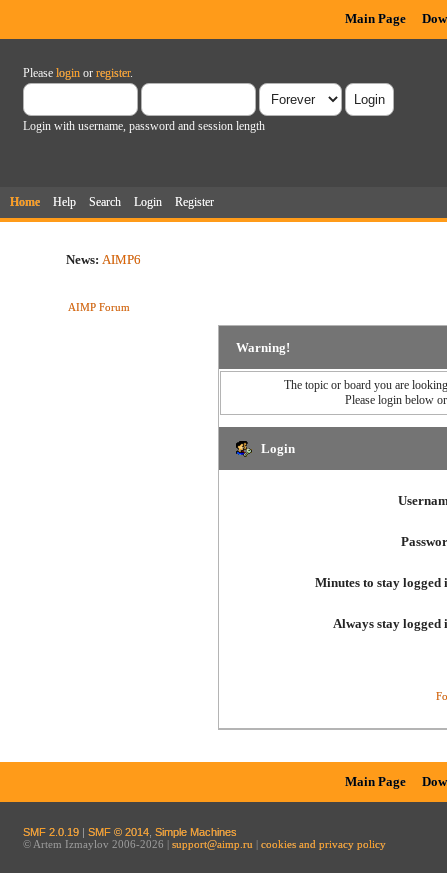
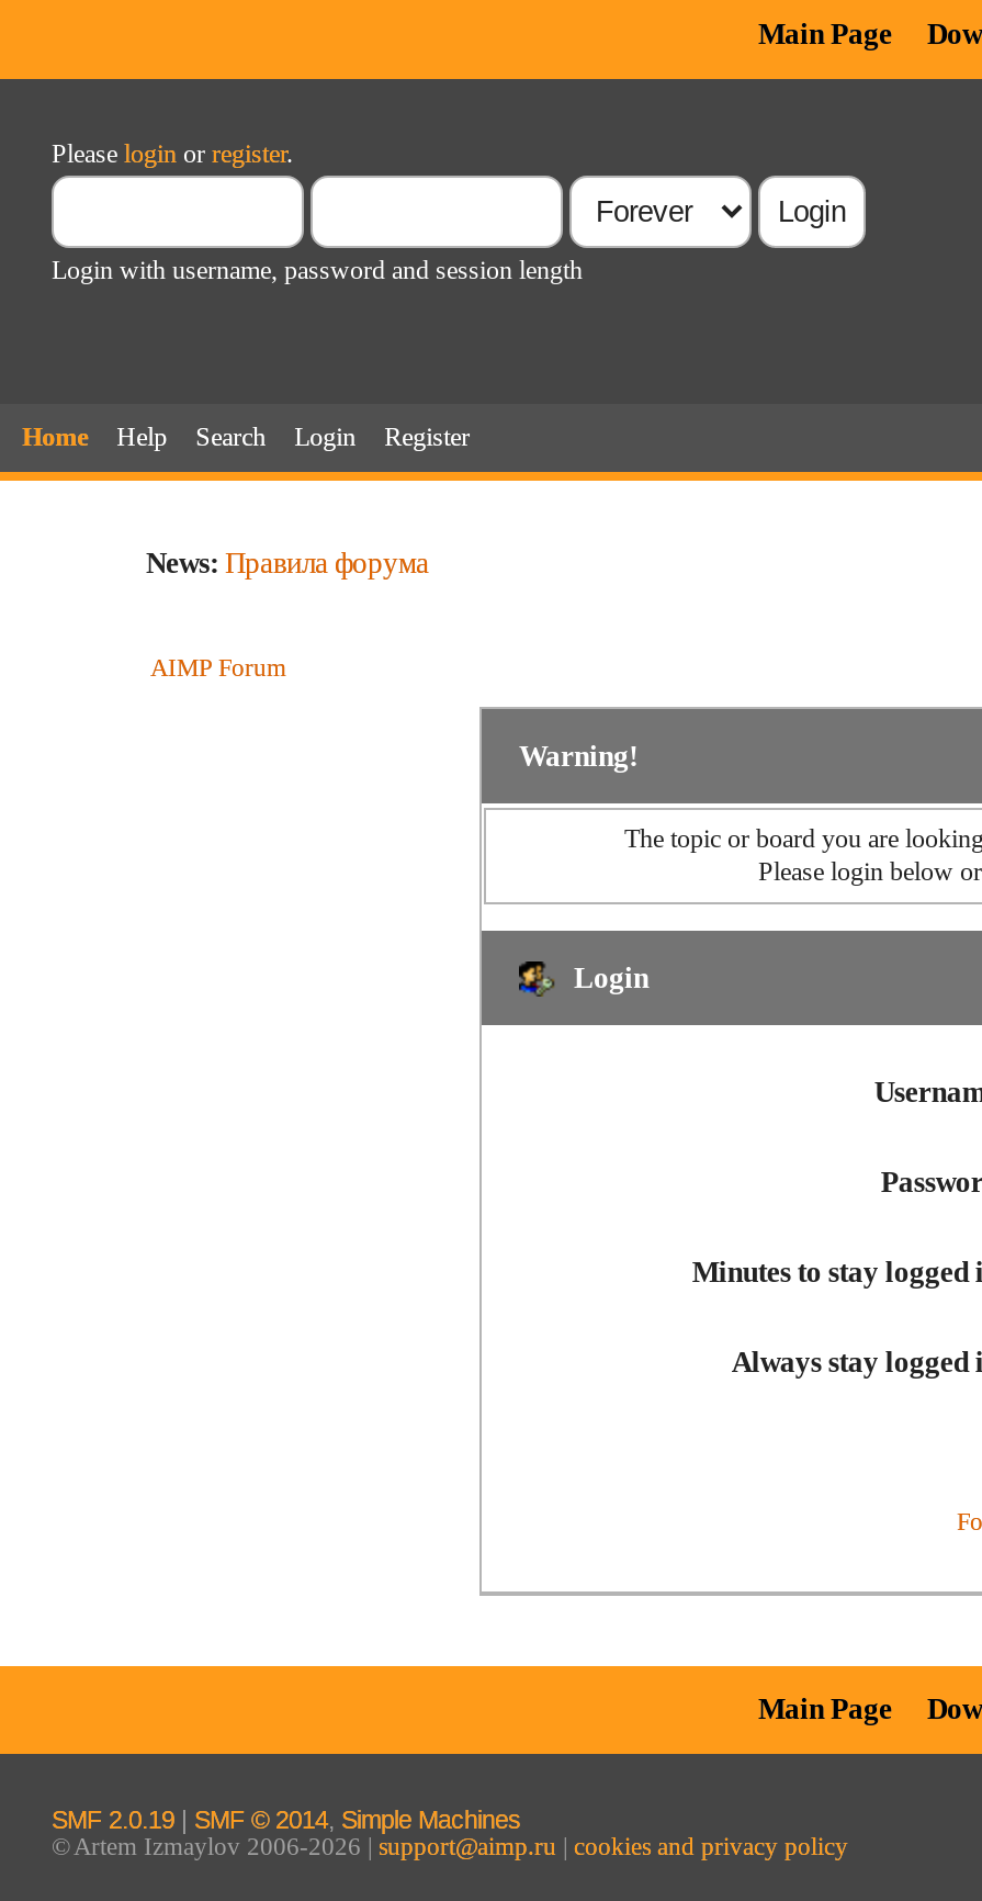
- News: AIMP6
+ News: Правила форума
